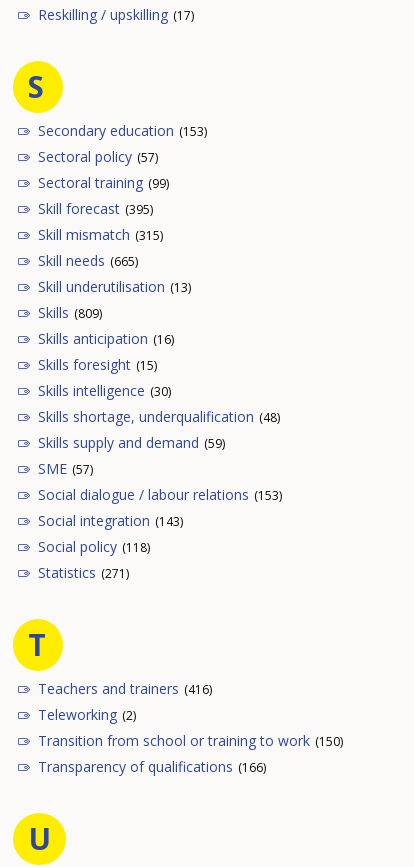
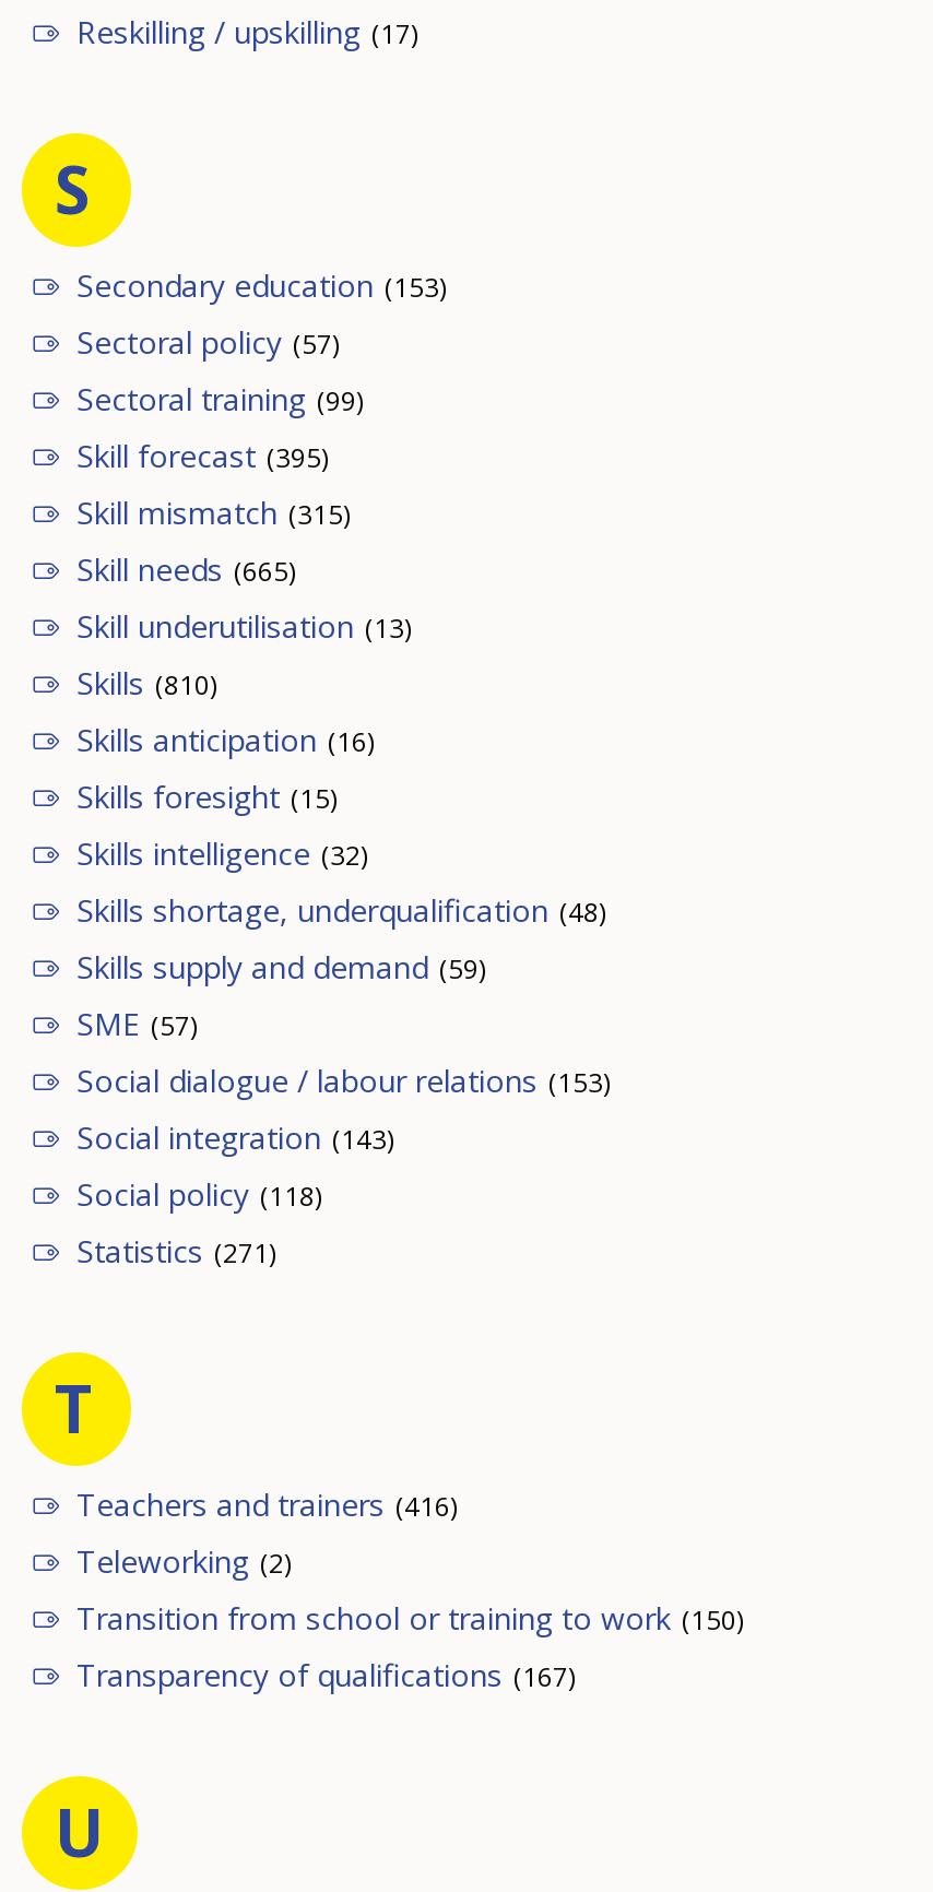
- Skills (809)
+ Skills (810)

- Skills intelligence (30)
+ Skills intelligence (32)

- Transparency of qualifications (166)
+ Transparency of qualifications (167)
